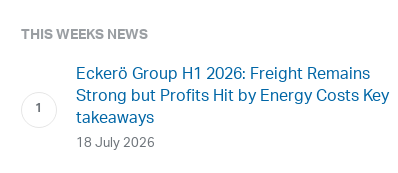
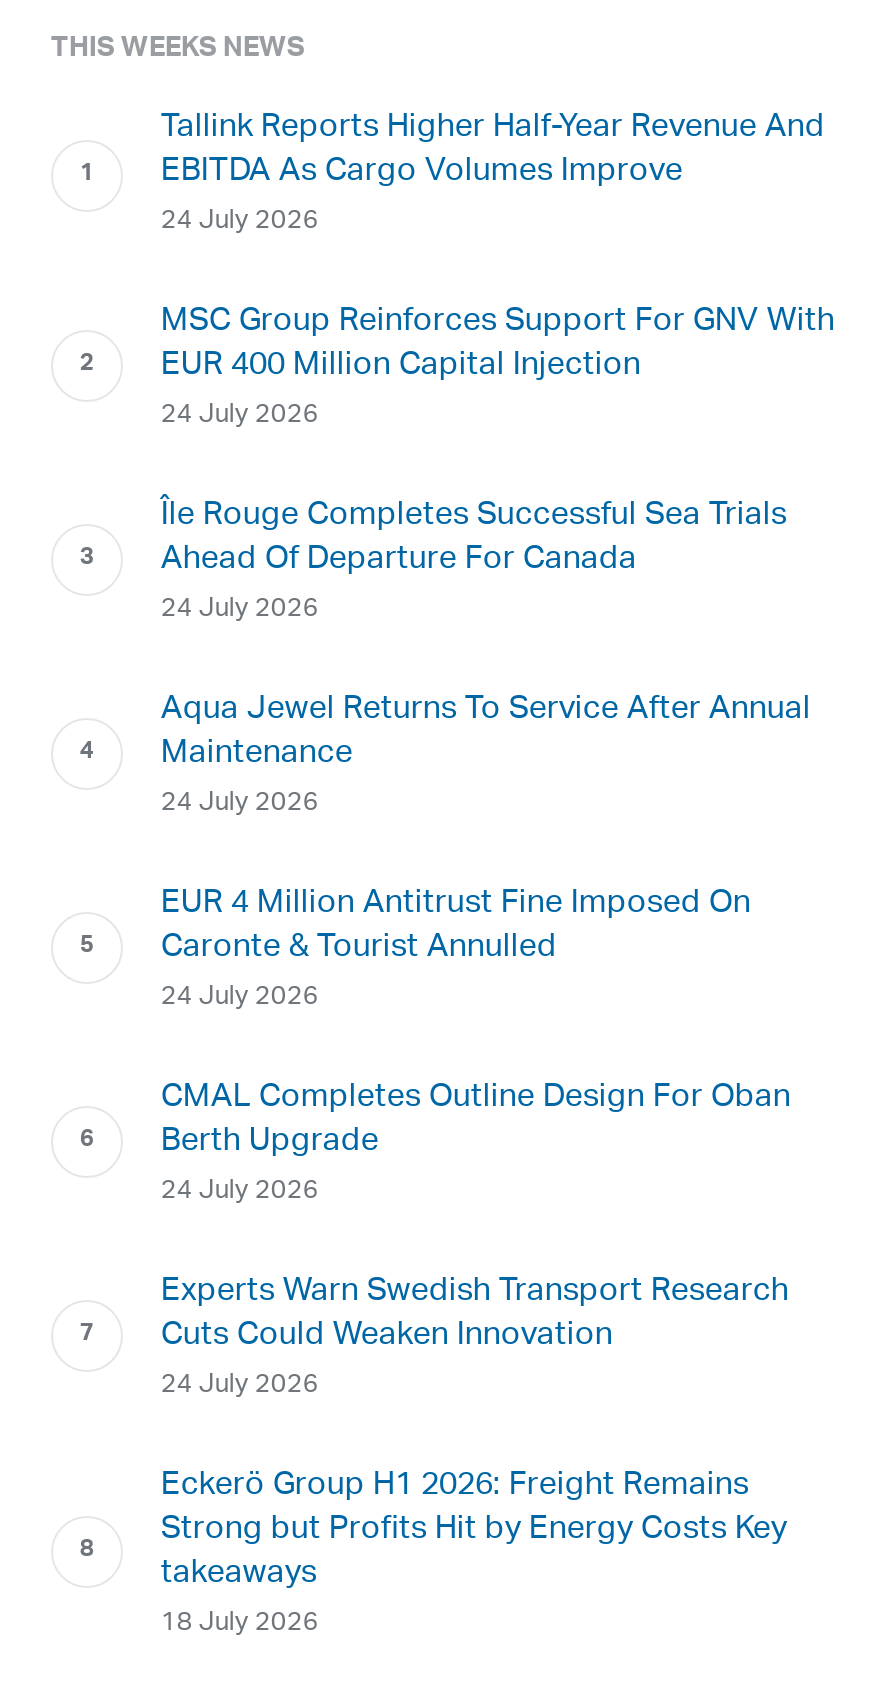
+ Tallink Reports Higher Half-Year Revenue And
+ EBITDA As Cargo Volumes Improve
+ 24 July 2026
+ MSC Group Reinforces Support For GNV With
+ EUR 400 Million Capital Injection
+ 24 July 2026
+ Île Rouge Completes Successful Sea Trials
+ Ahead Of Departure For Canada
+ 24 July 2026
+ Aqua Jewel Returns To Service After Annual
+ Maintenance
+ 24 July 2026
+ EUR 4 Million Antitrust Fine Imposed On
+ Caronte & Tourist Annulled
+ 24 July 2026
+ CMAL Completes Outline Design For Oban
+ Berth Upgrade
+ 24 July 2026
+ Experts Warn Swedish Transport Research
+ Cuts Could Weaken Innovation
+ 24 July 2026
